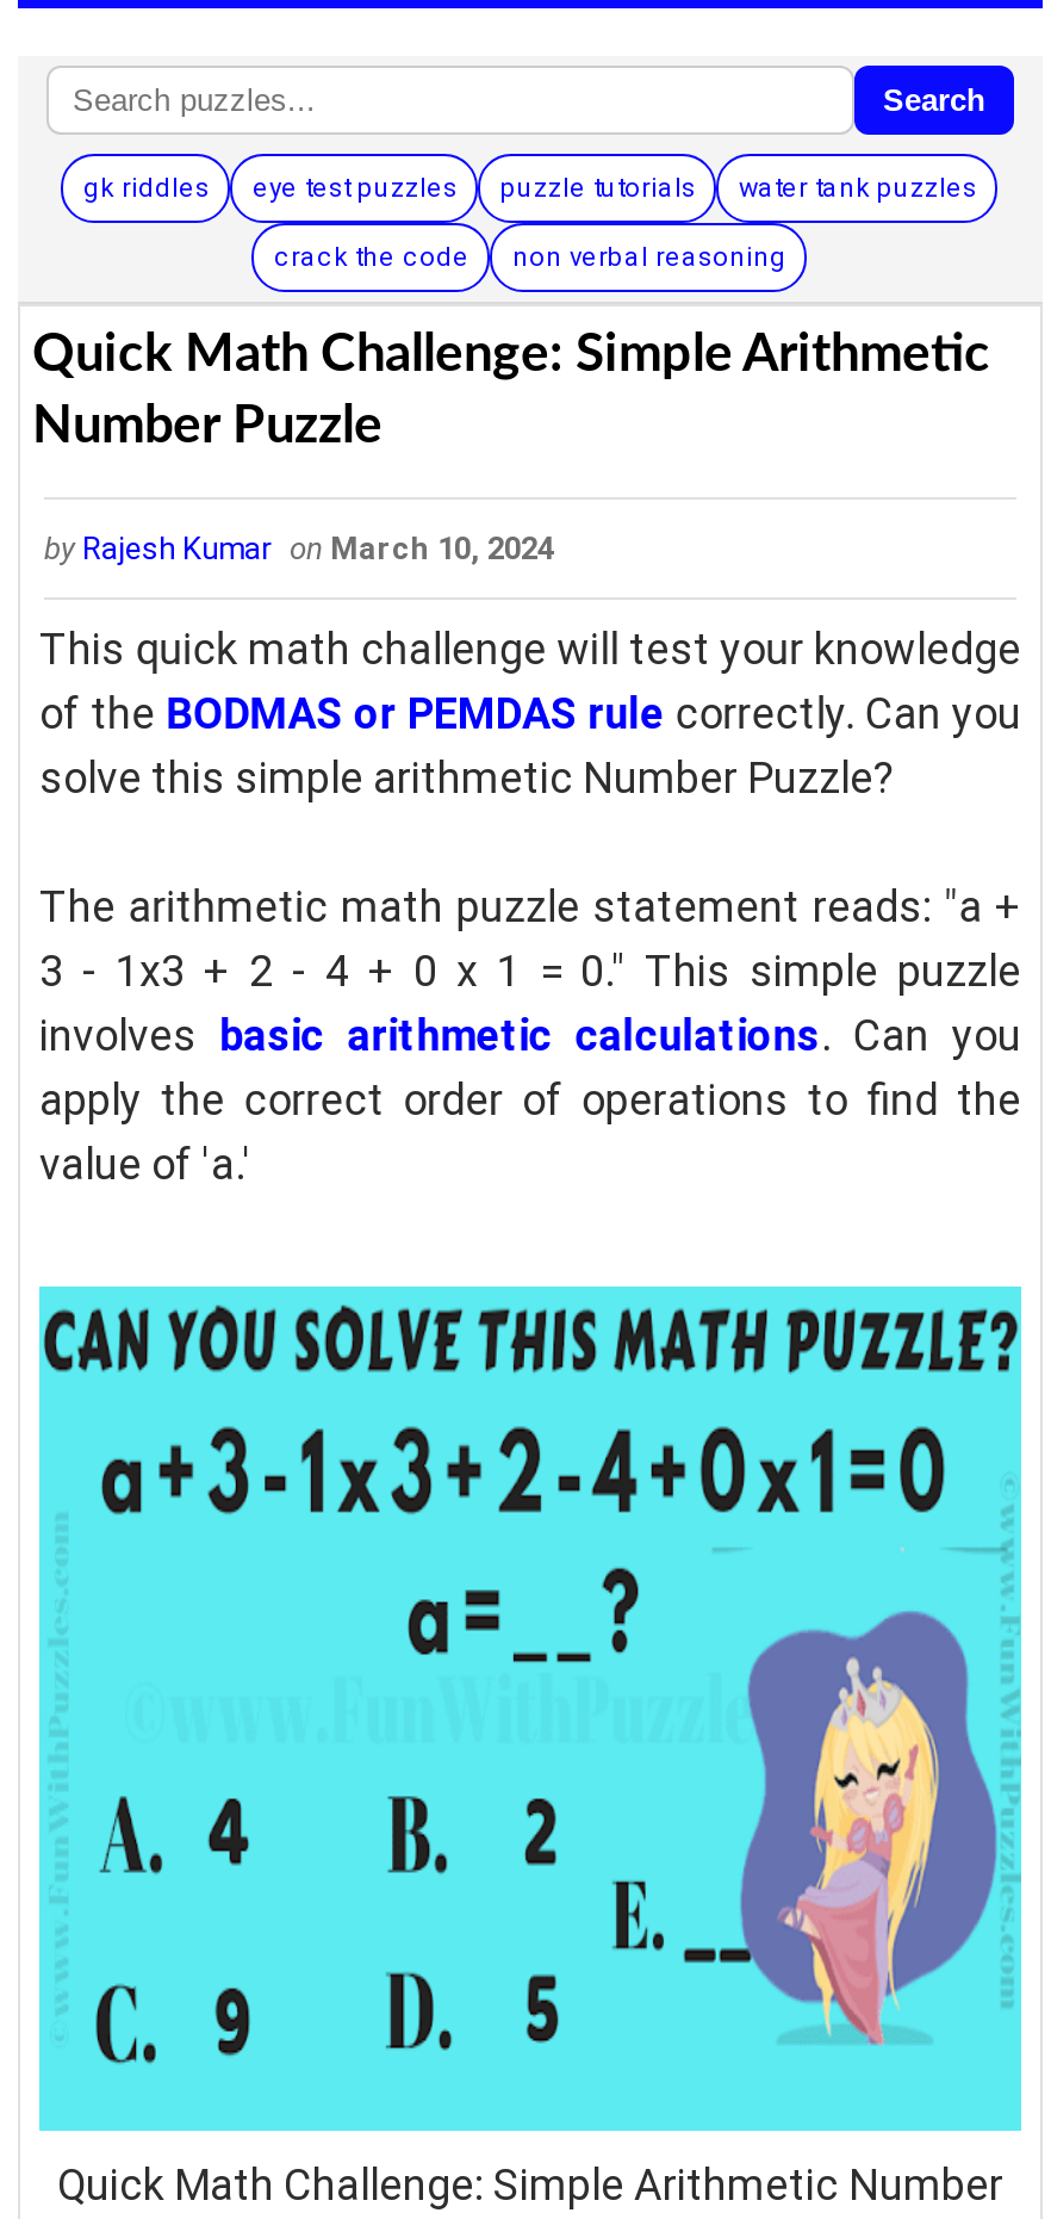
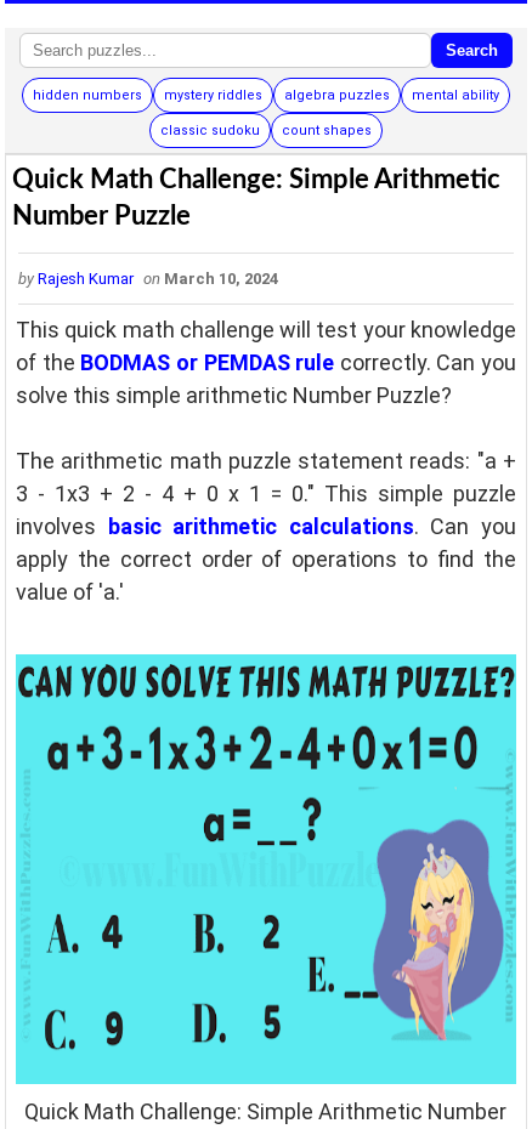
- gk riddles
- eye test puzzles
- puzzle tutorials
- water tank puzzles
+ hidden numbers
+ mystery riddles
+ algebra puzzles
+ mental ability

- crack the code
- non verbal reasoning
+ classic sudoku
+ count shapes
